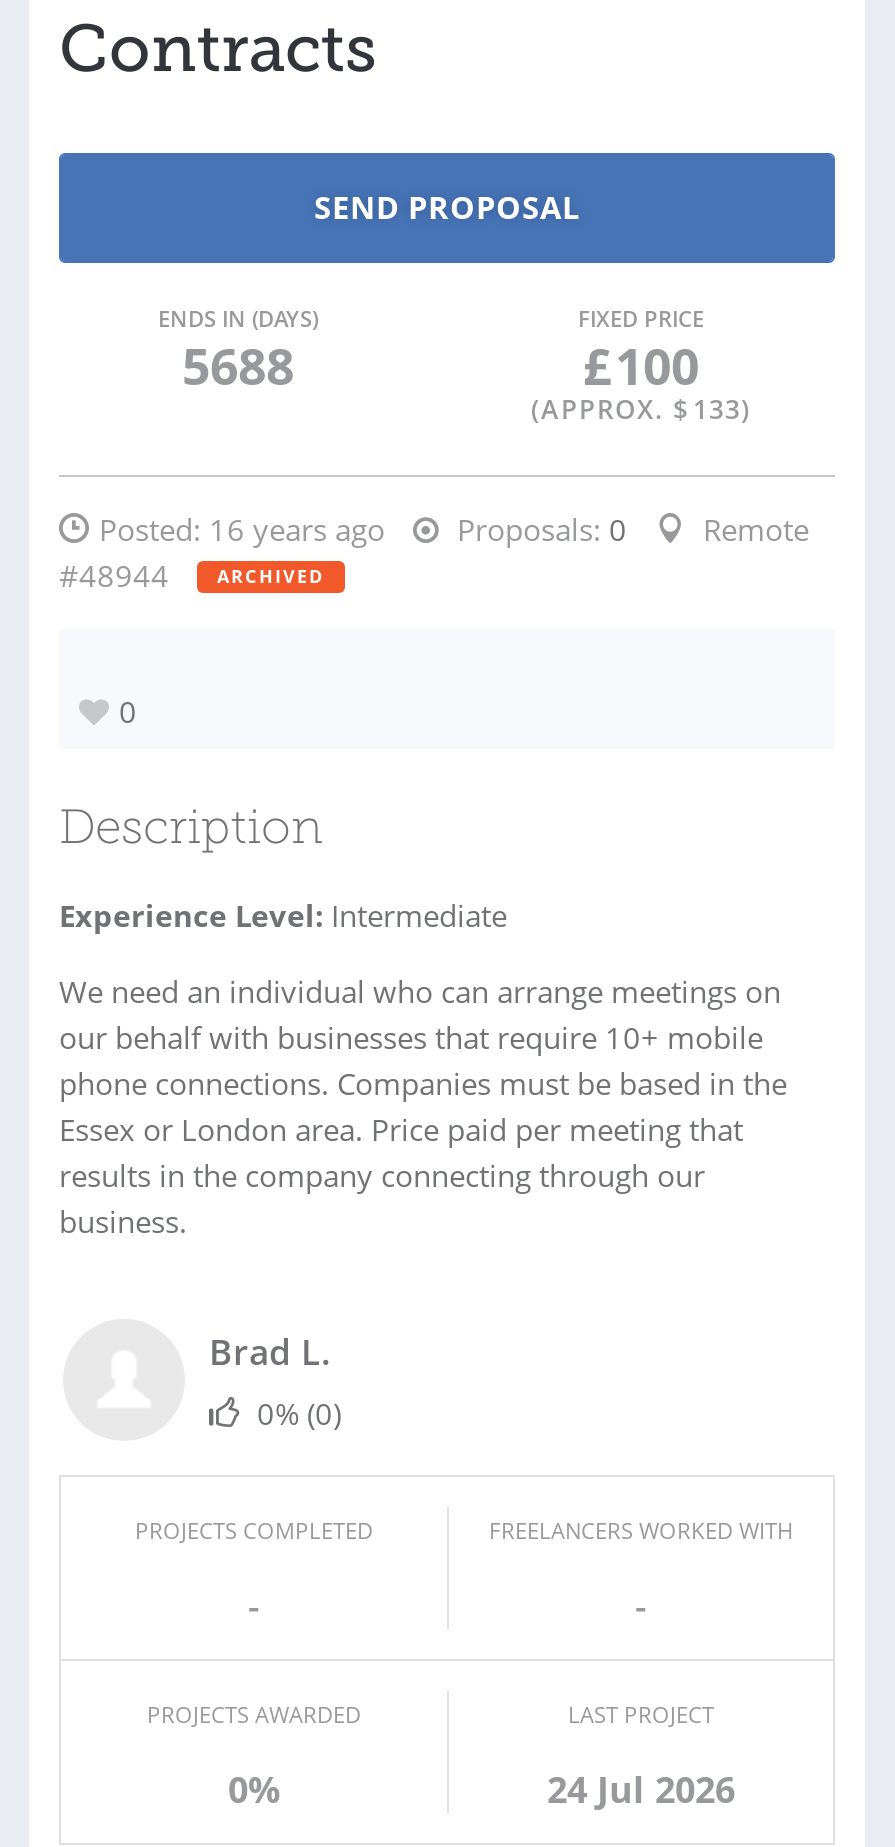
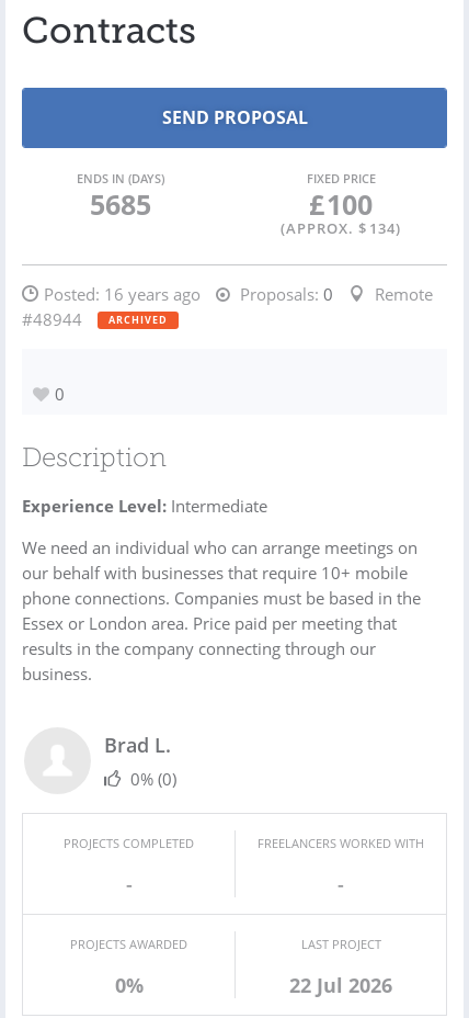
- 5688
+ 5685

- (APPROX. $ 133)
+ (APPROX. $ 134)

- 24 Jul 2026
+ 22 Jul 2026
